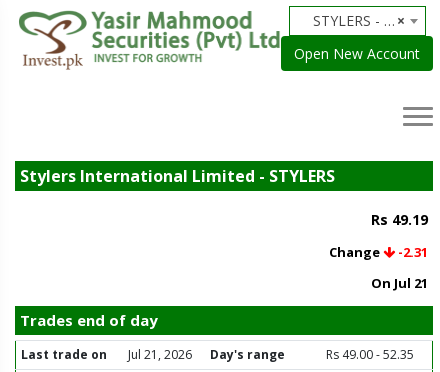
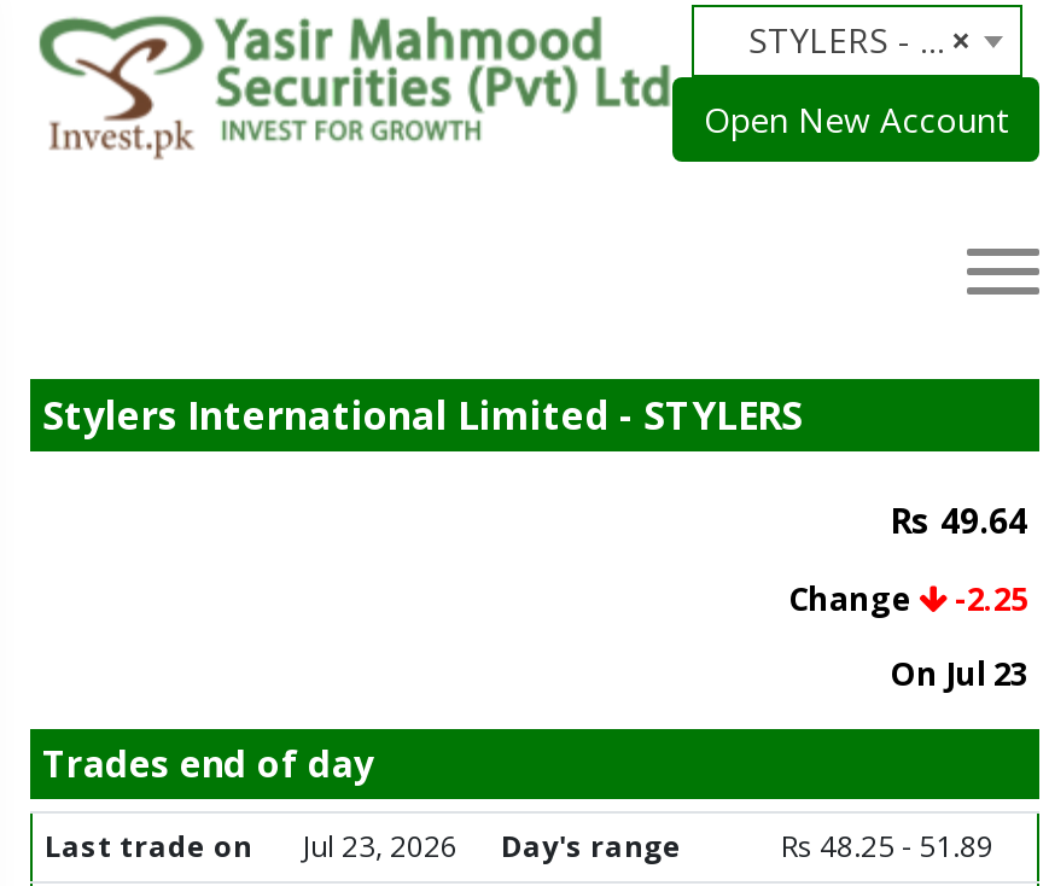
- Rs 49.19
+ Rs 49.64

- Change -2.31
+ Change -2.25

- On Jul 21
+ On Jul 23

- Last trade on Jul 21, 2026 Day's range
+ Last trade on Jul 23, 2026 Day's range

- Rs 49.00 - 52.35
+ Rs 48.25 - 51.89
